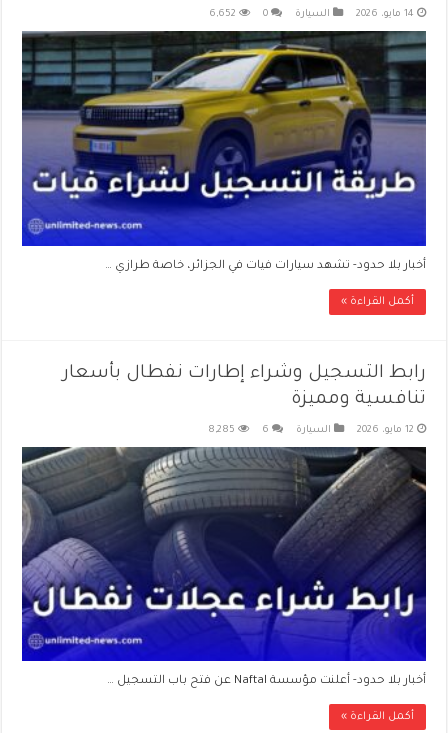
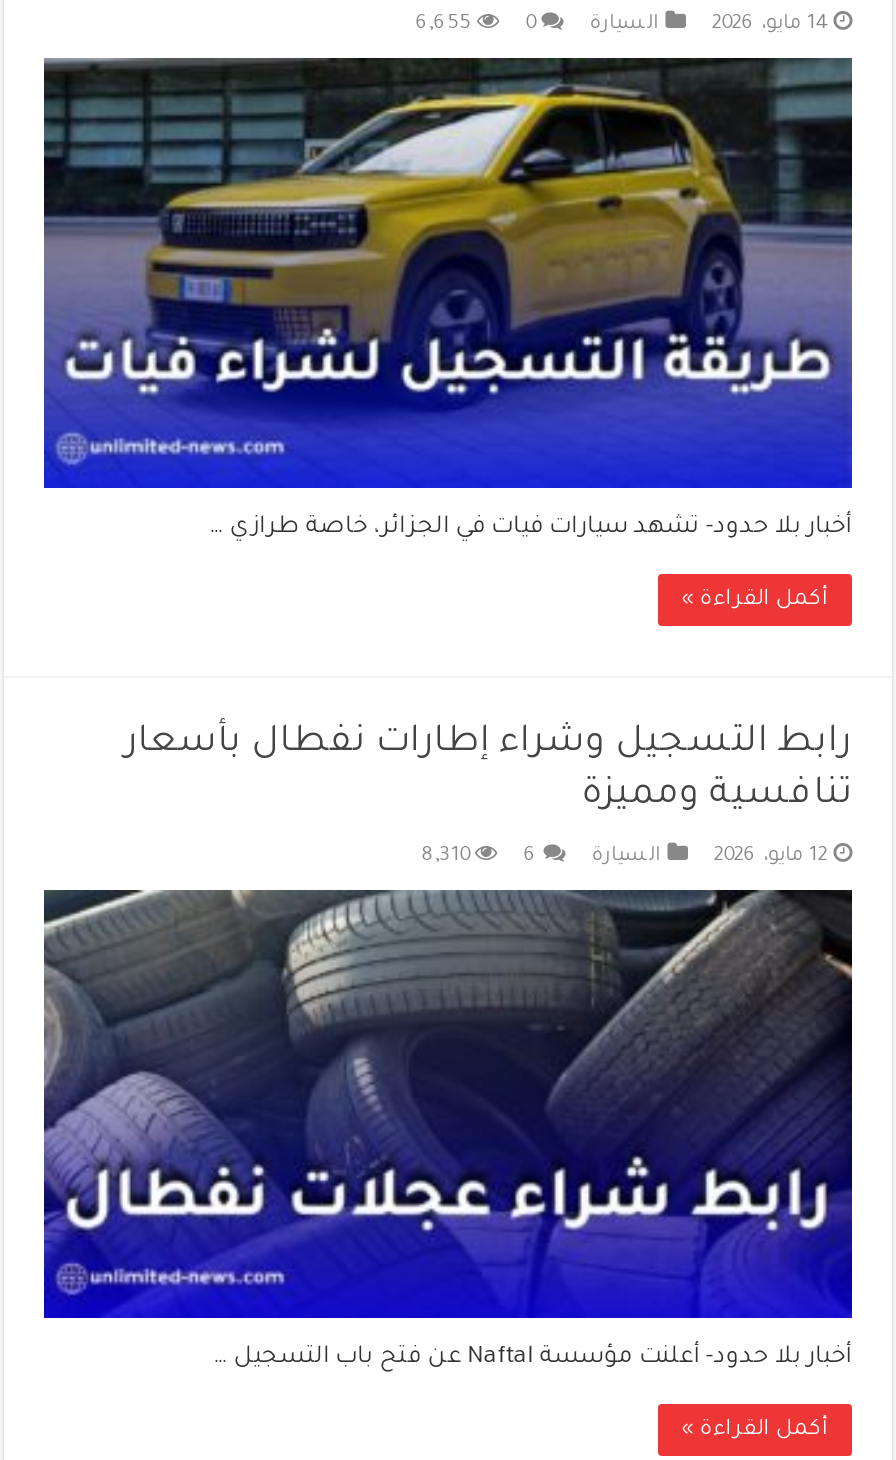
- 6,652
+ 6,655

- 8,285
+ 8,310
